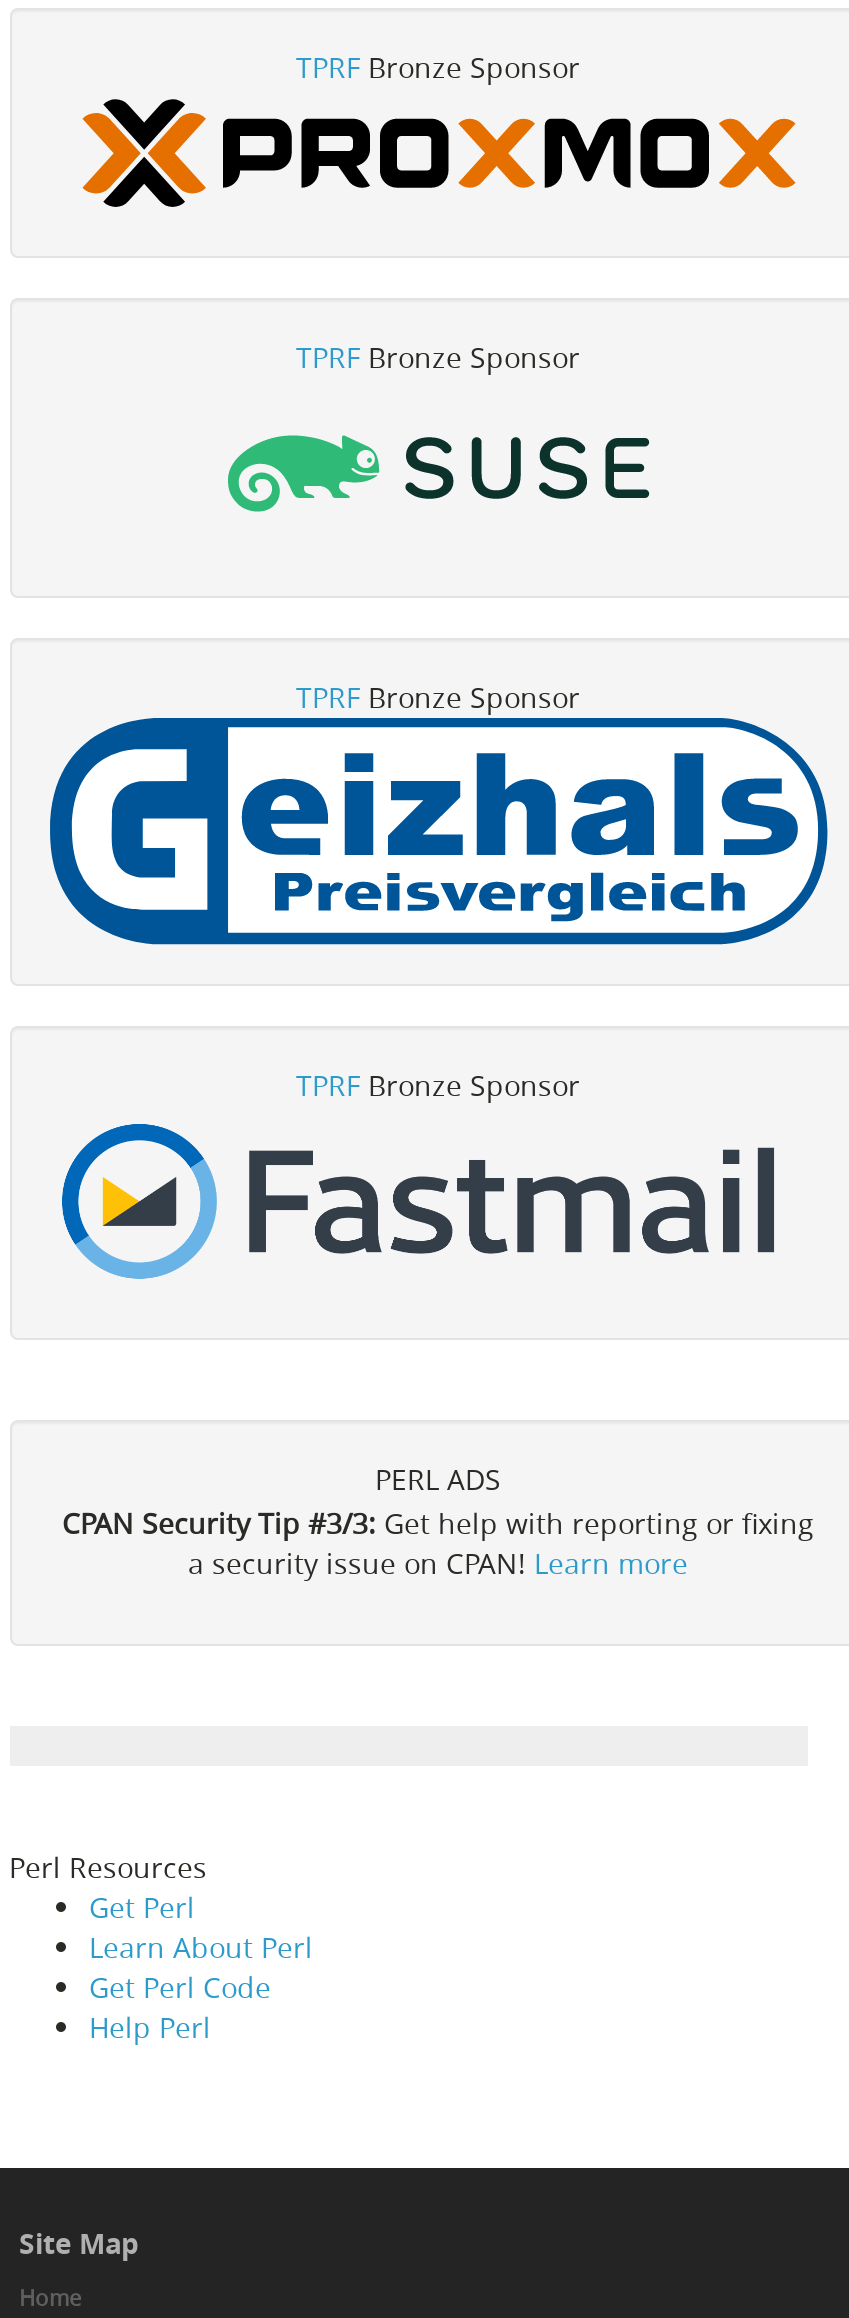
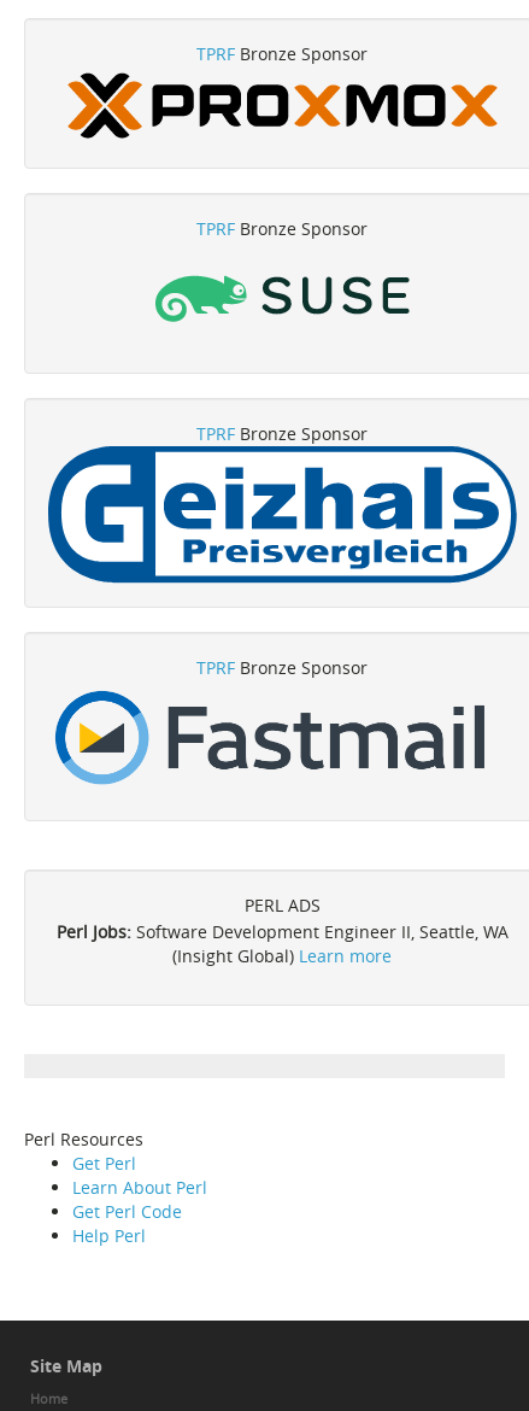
- CPAN Security Tip #3/3: Get help with reporting or fixing
- a security issue on CPAN! Learn more
+ Perl Jobs: Software Development Engineer II, Seattle, WA
+ (Insight Global) Learn more
